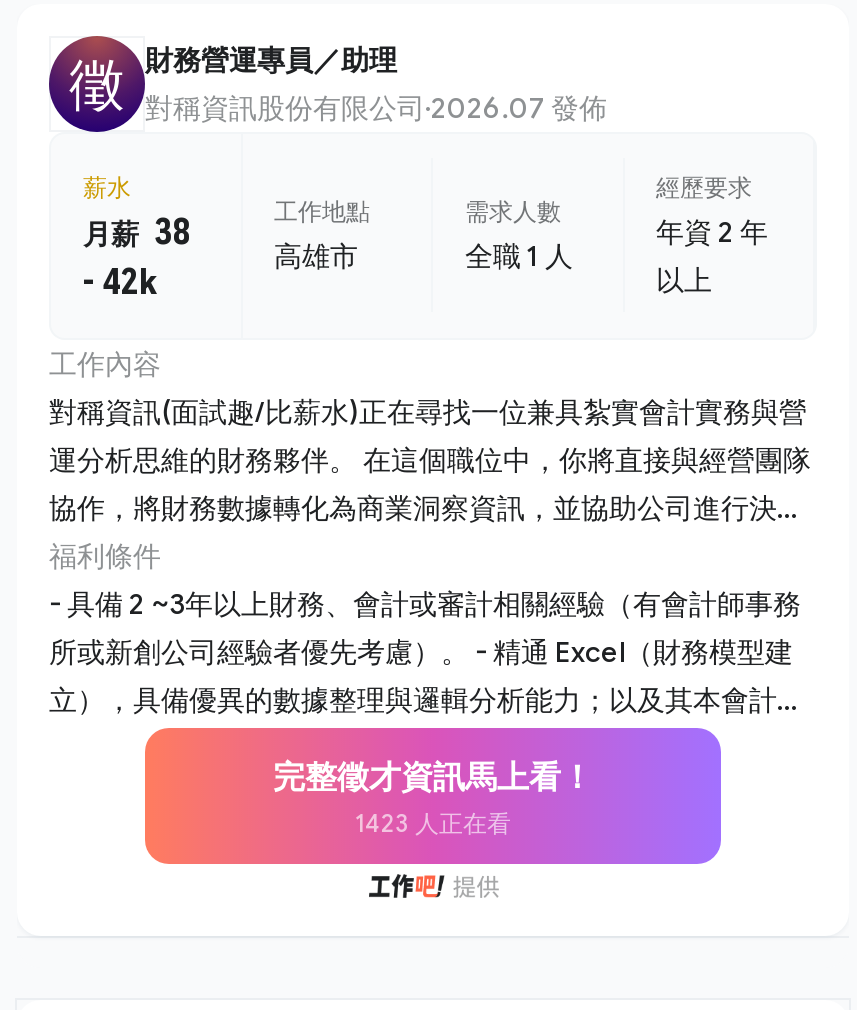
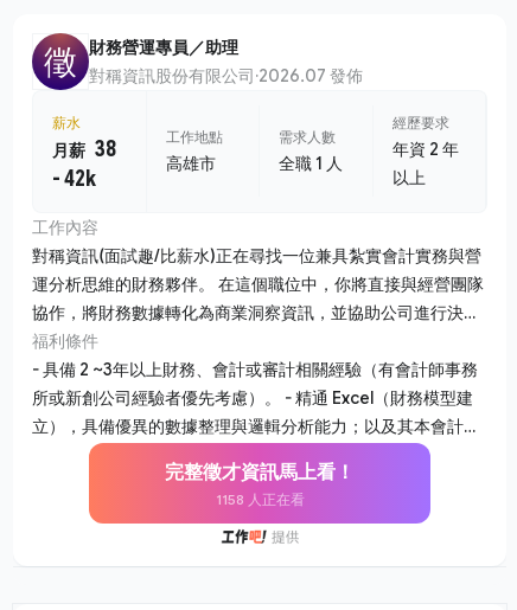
- 1423 人正在看
+ 1158 人正在看
